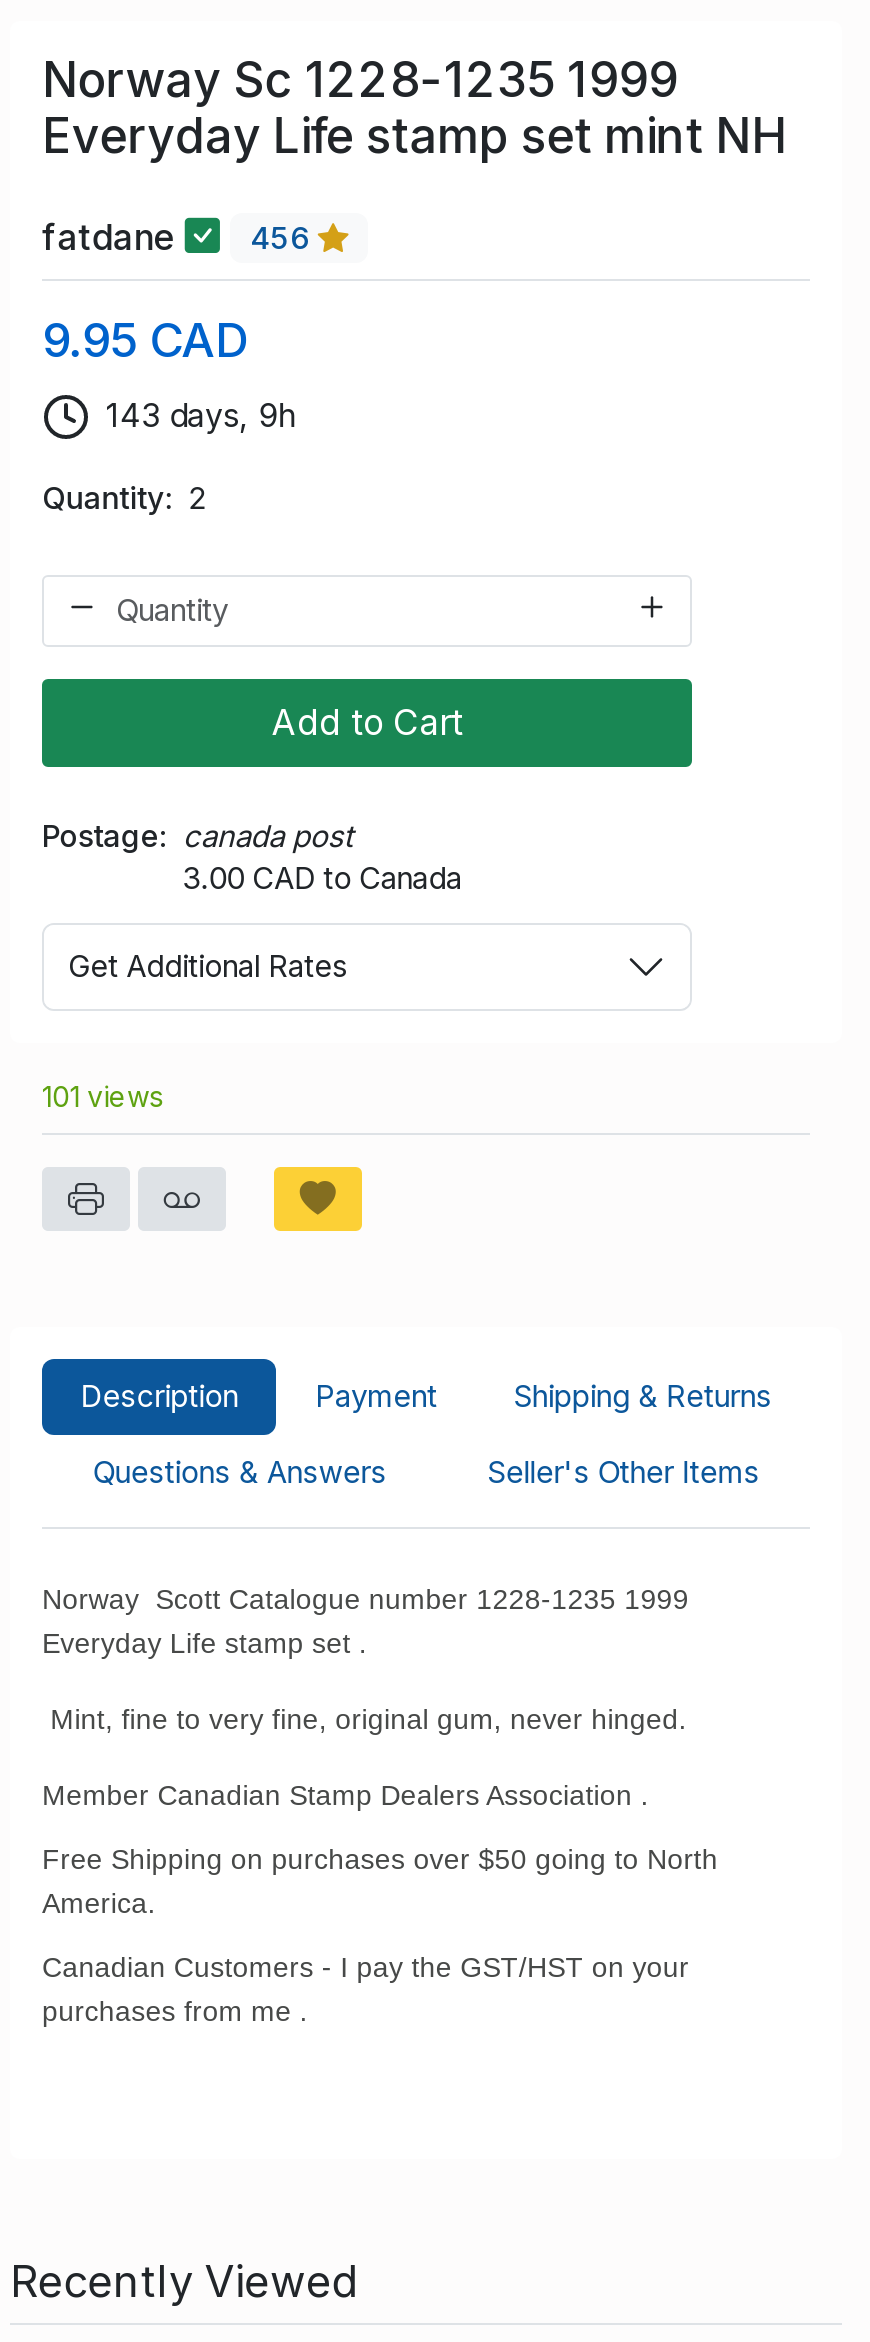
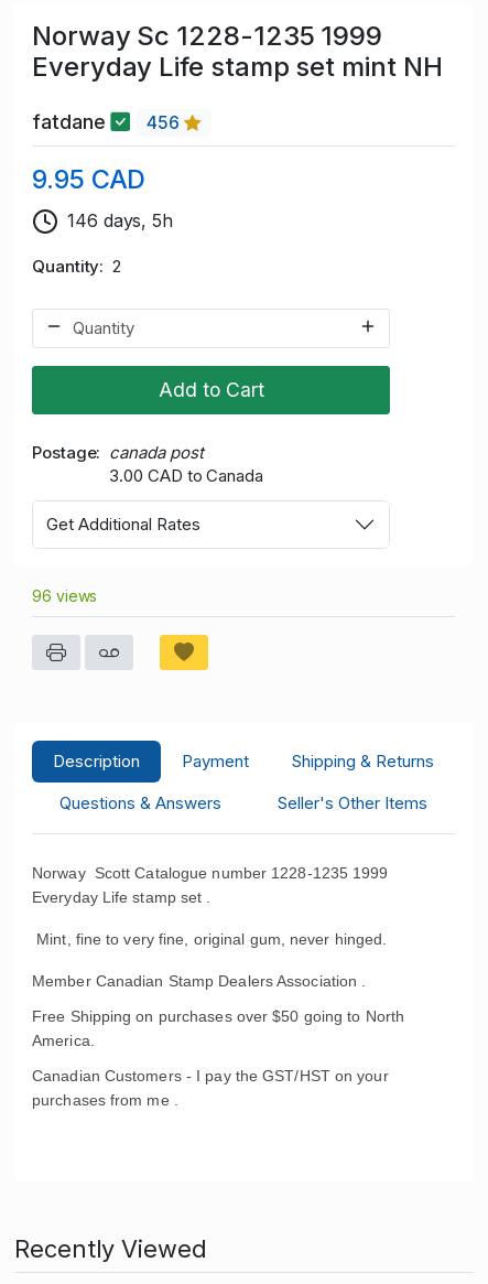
- 143 days, 9h
+ 146 days, 5h

- 101 views
+ 96 views
